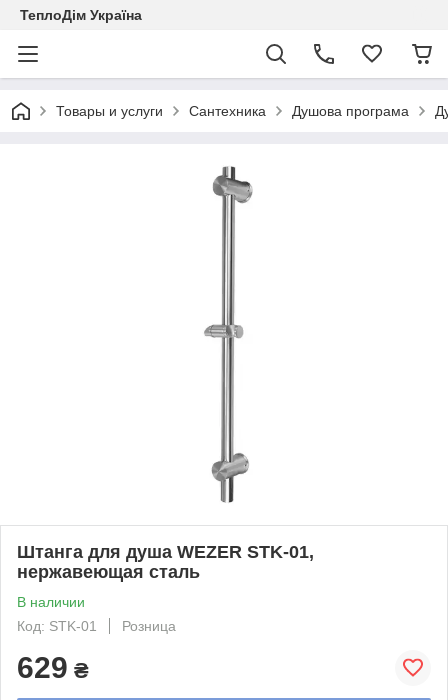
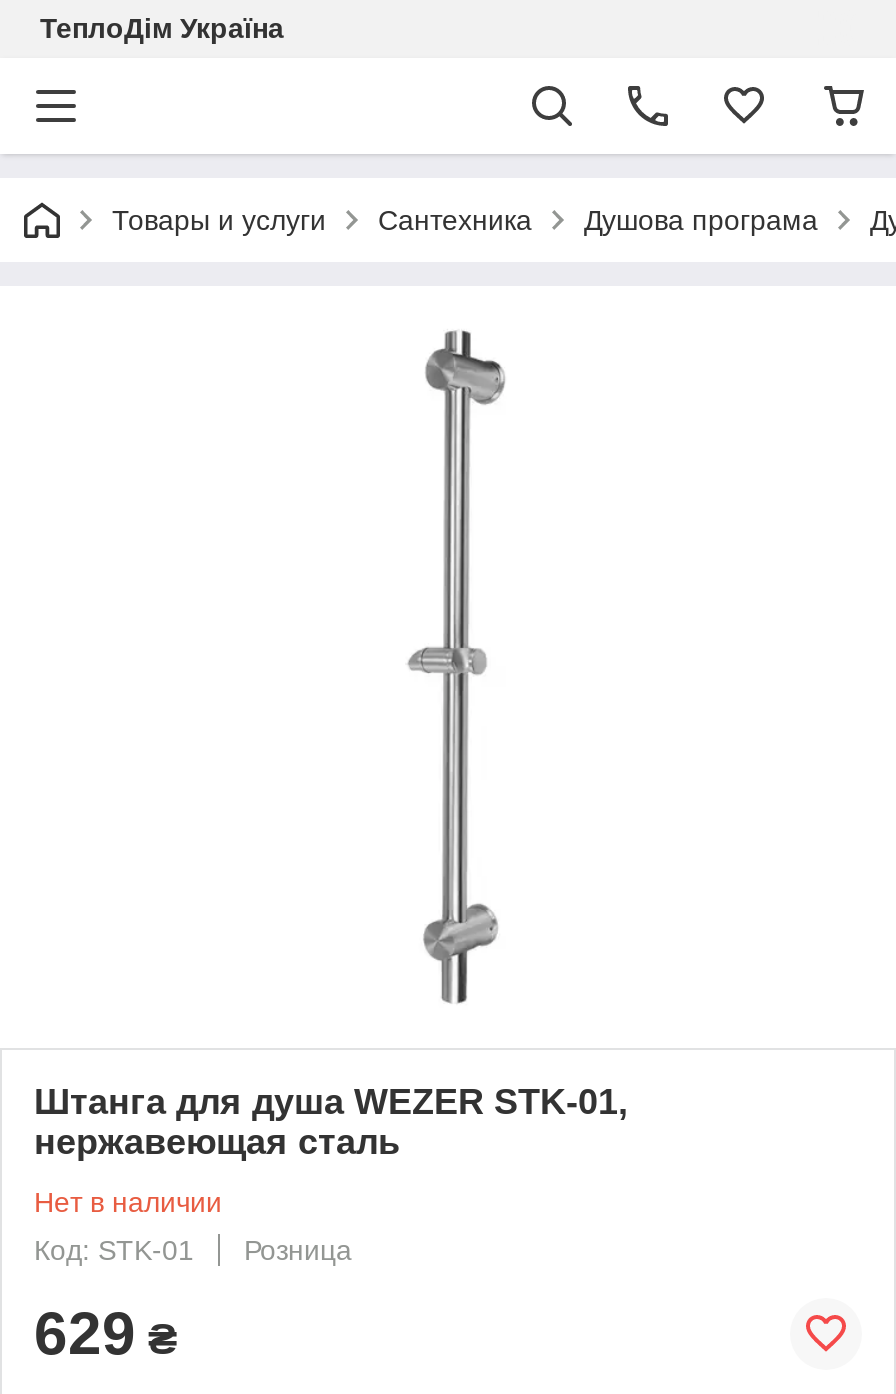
- В наличии
+ Нет в наличии
